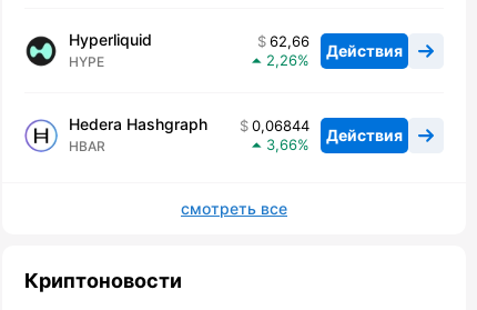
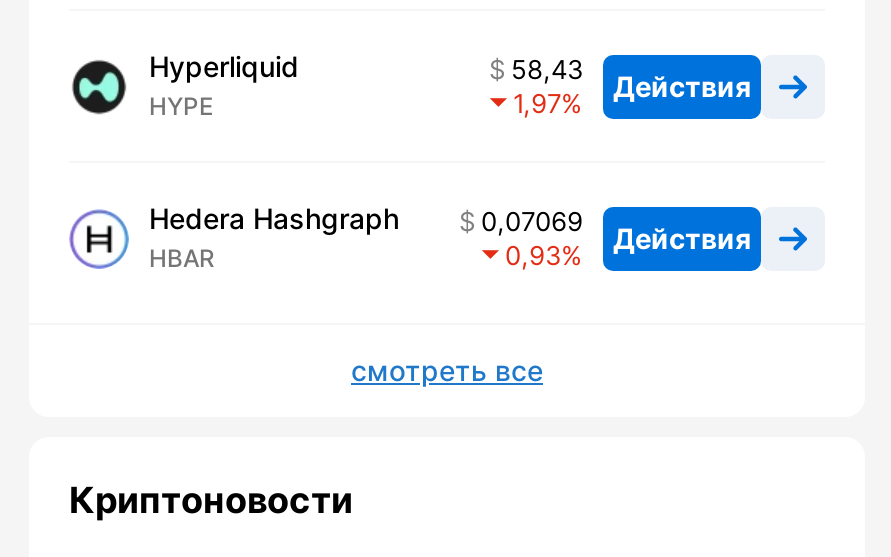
- 62,66 Действия
+ 58,43 Действия

- 2,26
+ 1,97

- 0,06844 Действия
+ 0,07069 Действия

- 3,66
+ 0,93
